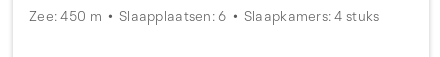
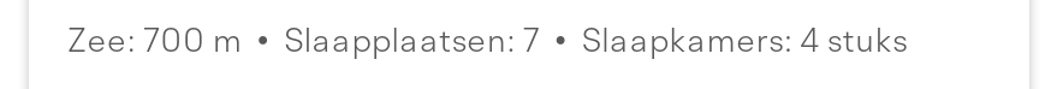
- Zee: 450 m
- Slaapplaatsen: 6
+ Zee: 700 m
+ Slaapplaatsen: 7
